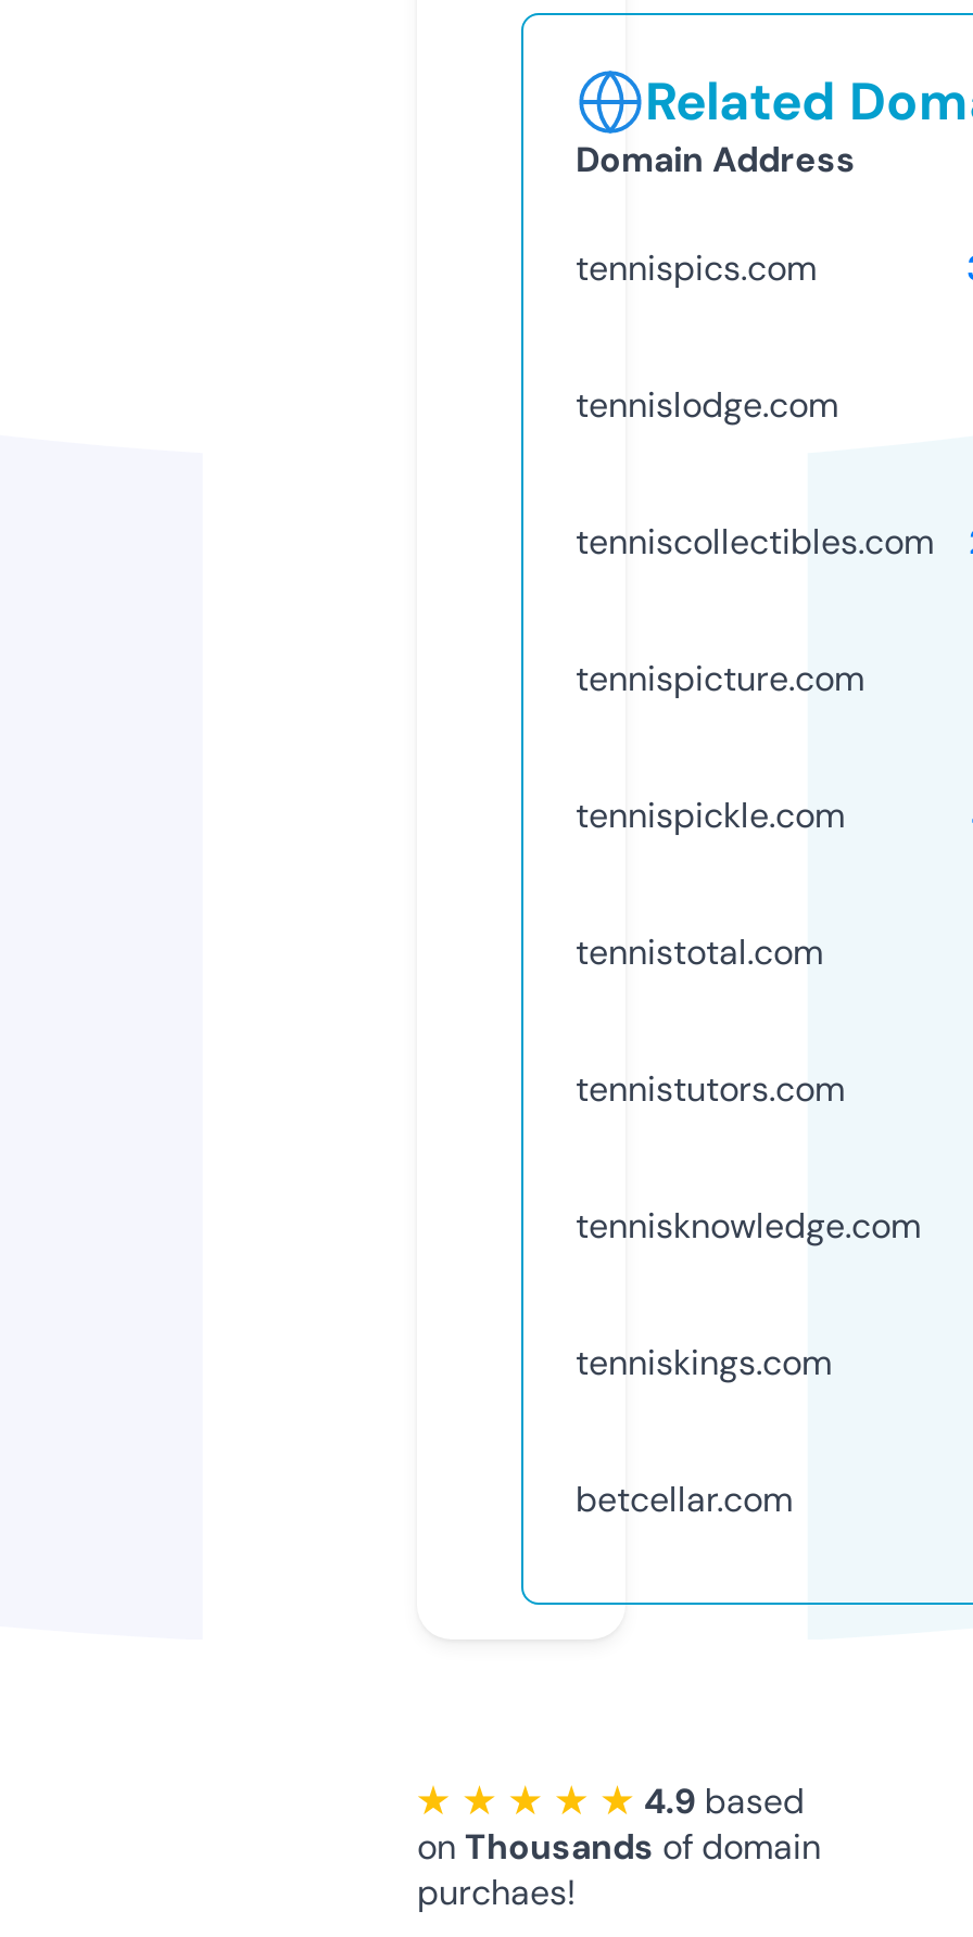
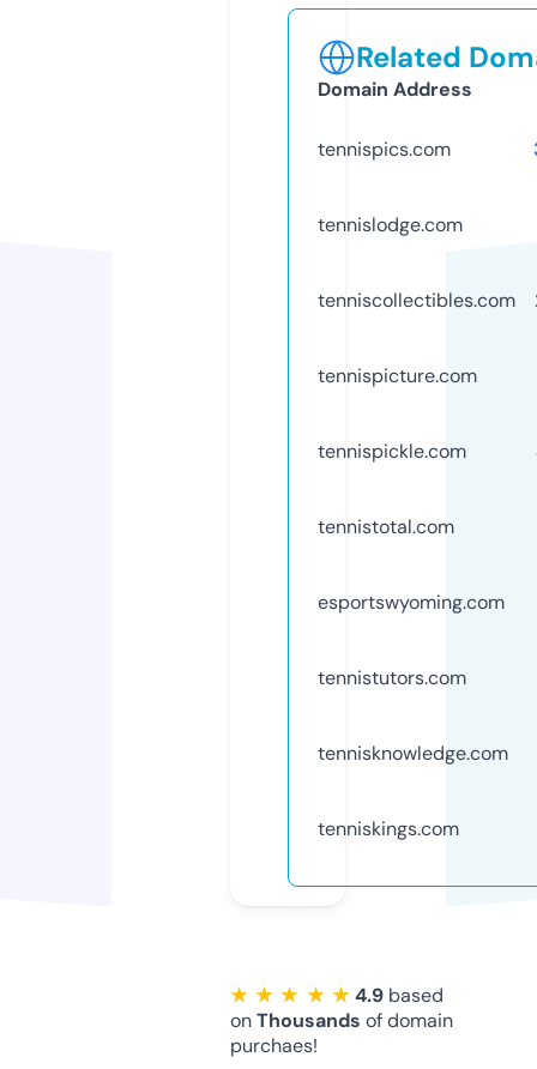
+ esportswyoming.com

moved down: tennistutors.com | tennisknowledge.com | tenniskings.com

- betcellar.com
